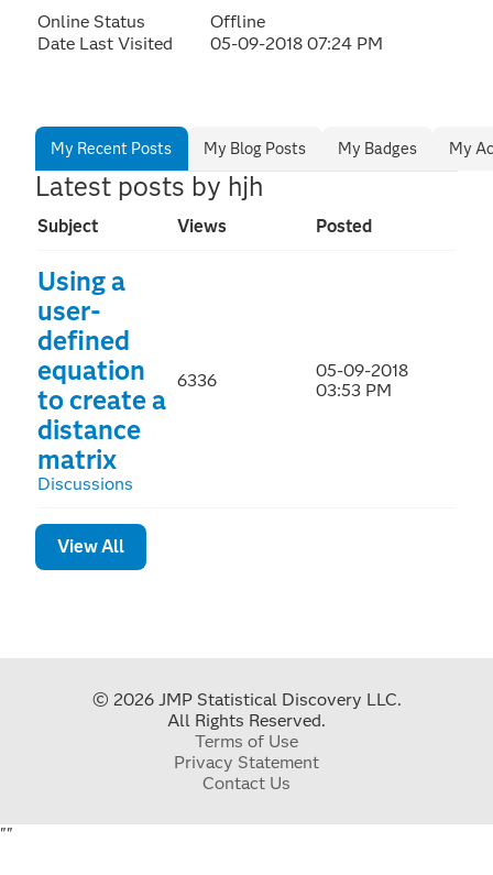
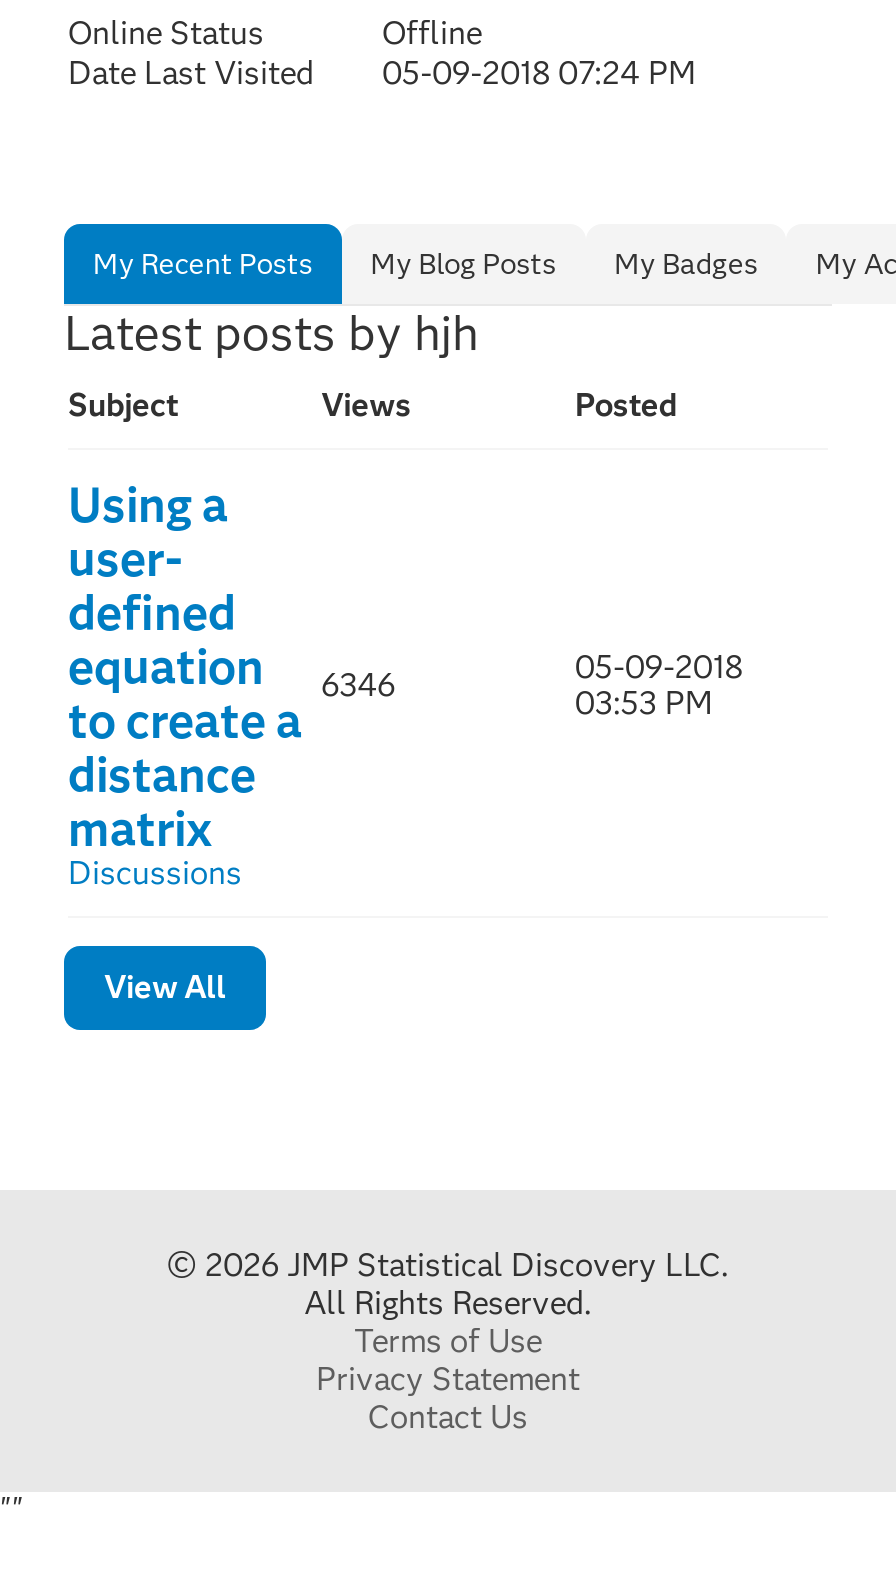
- equation 6336
+ equation 6346
